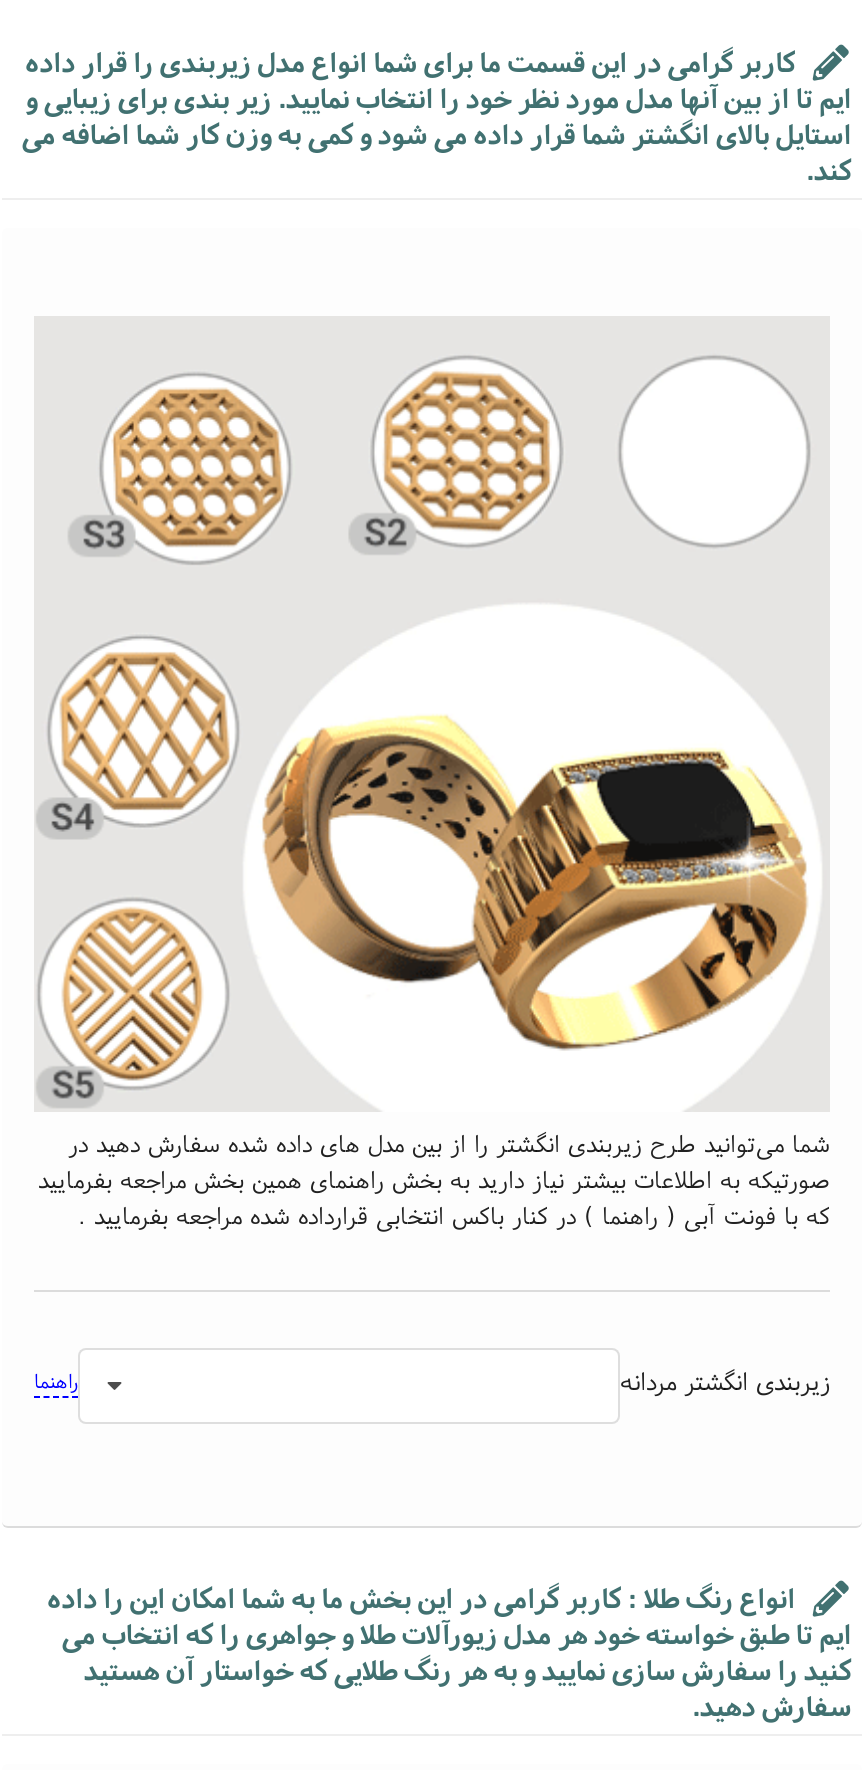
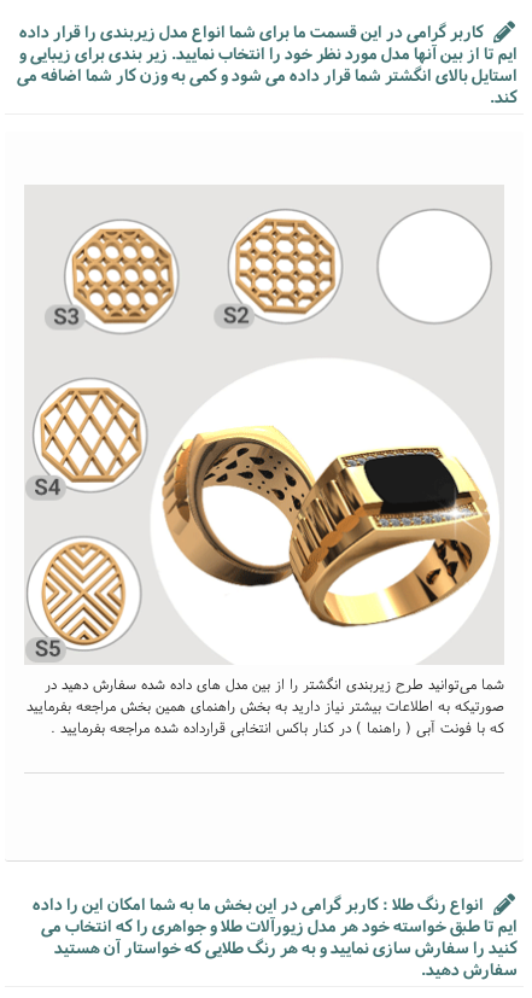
- زیربندی انگشتر مردانه
- راهنما
